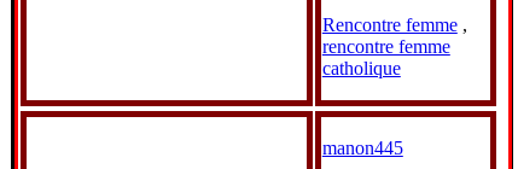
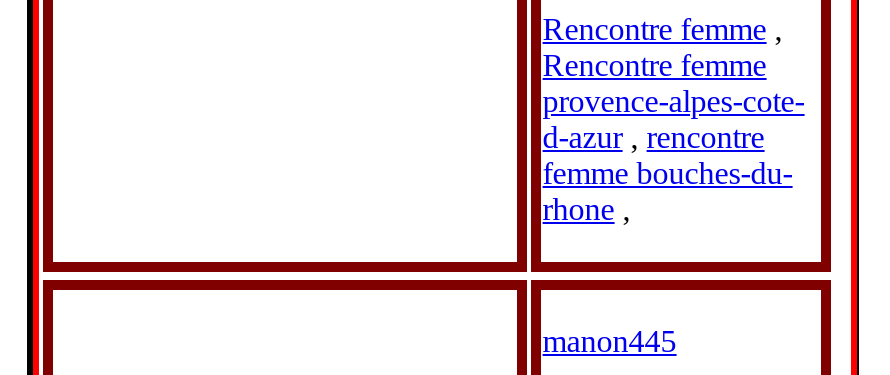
- rencontre femme
- catholique
+ Rencontre femme
+ provence-alpes-cote-
+ d-azur, rencontre
+ femme bouches-du-
+ rhone,
